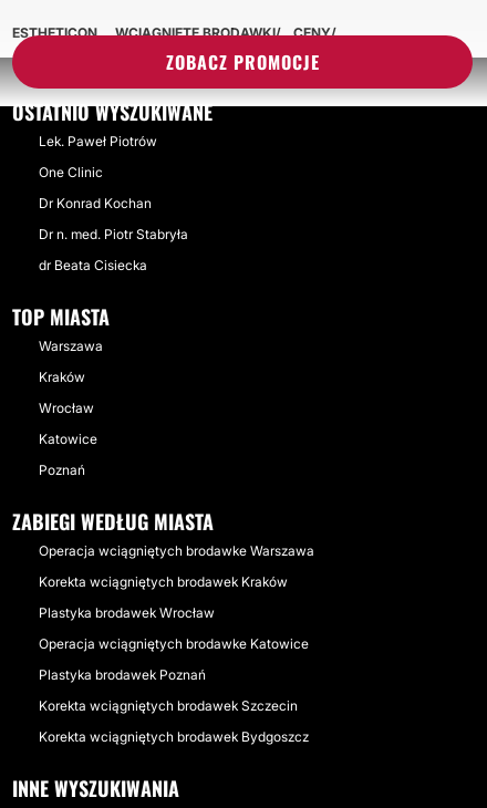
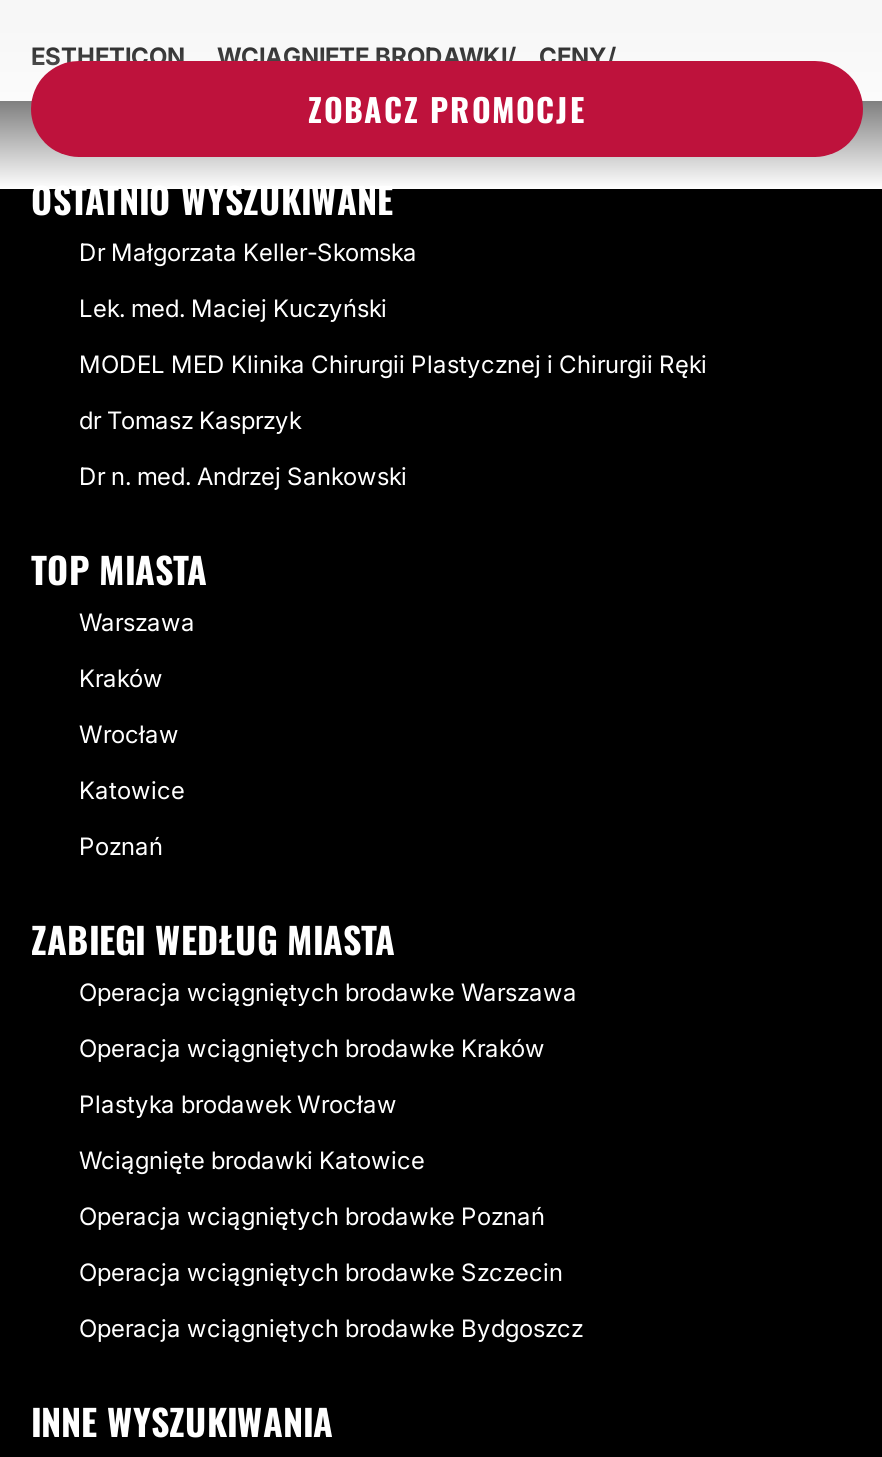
- Lek. Paweł Piotrów
+ Dr Małgorzata Keller-Skomska

- One Clinic
+ Lek. med. Maciej Kuczyński

- Dr Konrad Kochan
+ MODEL MED Klinika Chirurgii Plastycznej i Chirurgii Ręki

- Dr n. med. Piotr Stabryła
+ dr Tomasz Kasprzyk

- dr Beata Cisiecka
+ Dr n. med. Andrzej Sankowski

- Korekta wciągniętych brodawek Kraków
+ Operacja wciągniętych brodawke Kraków

- Operacja wciągniętych brodawke Katowice
+ Wciągnięte brodawki Katowice

- Plastyka brodawek Poznań
+ Operacja wciągniętych brodawke Poznań

- Korekta wciągniętych brodawek Szczecin
+ Operacja wciągniętych brodawke Szczecin

- Korekta wciągniętych brodawek Bydgoszcz
+ Operacja wciągniętych brodawke Bydgoszcz
